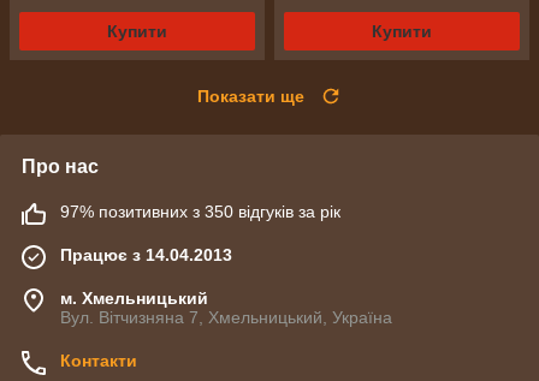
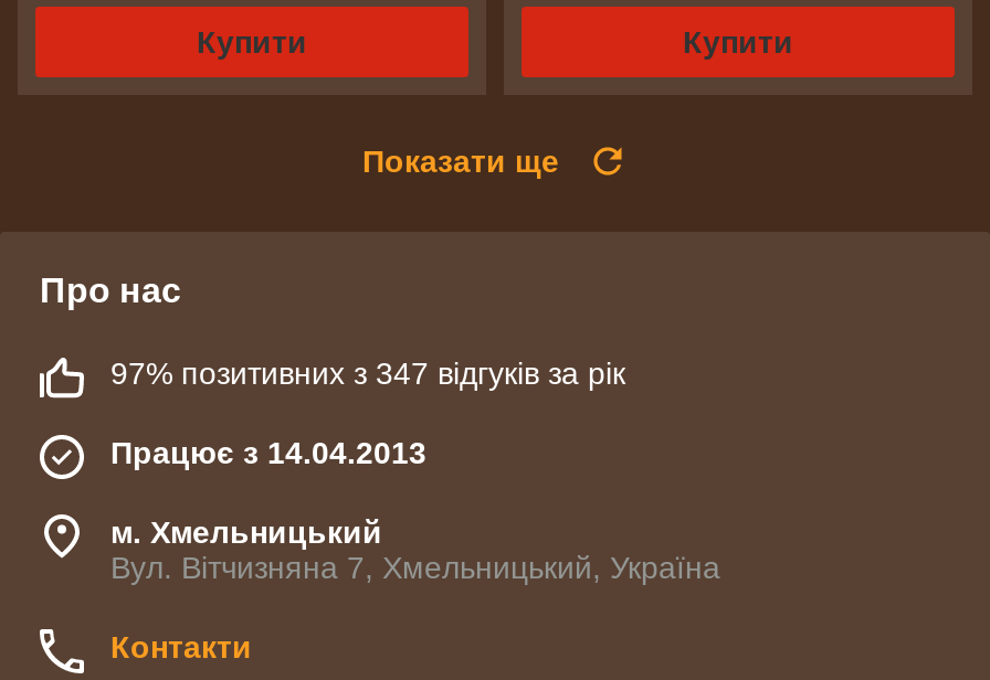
- 97% позитивних з 350 відгуків за рік
+ 97% позитивних з 347 відгуків за рік
